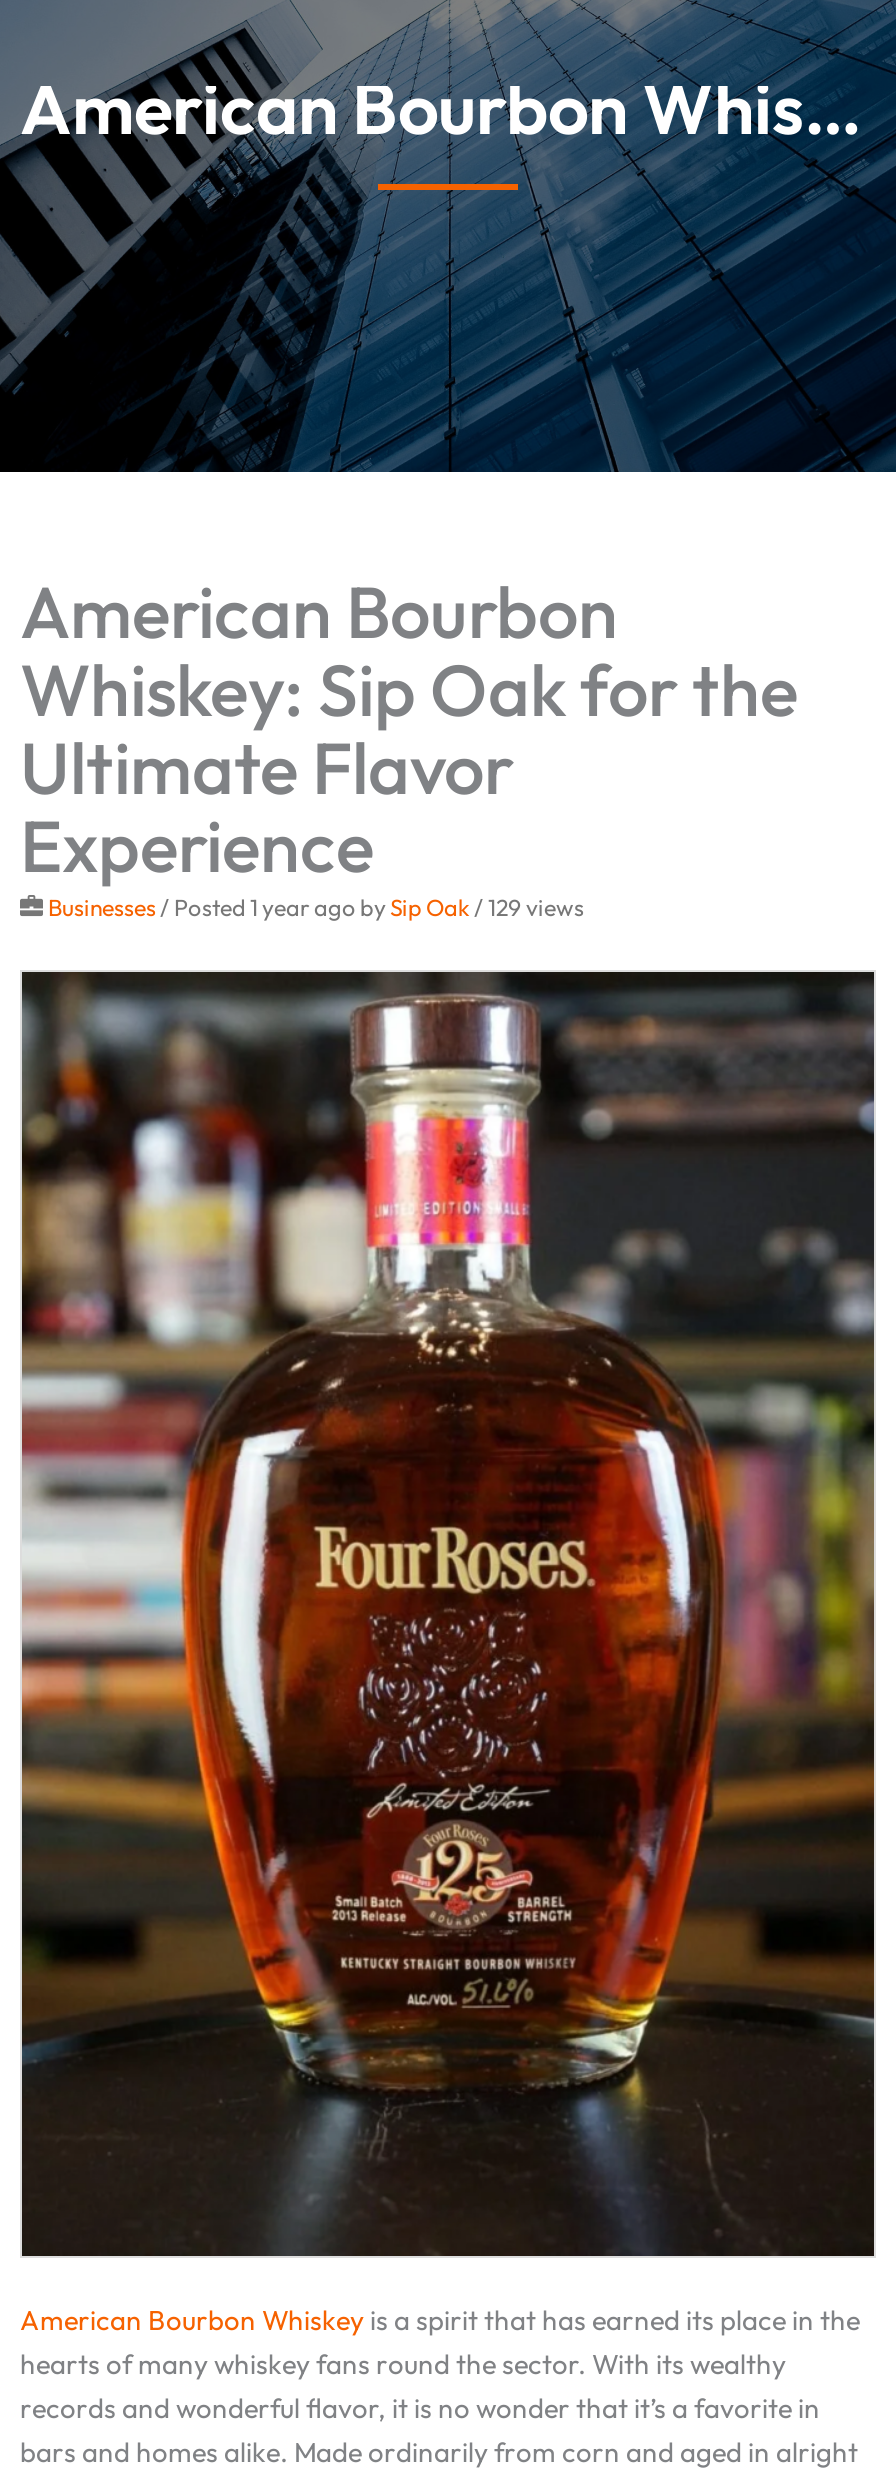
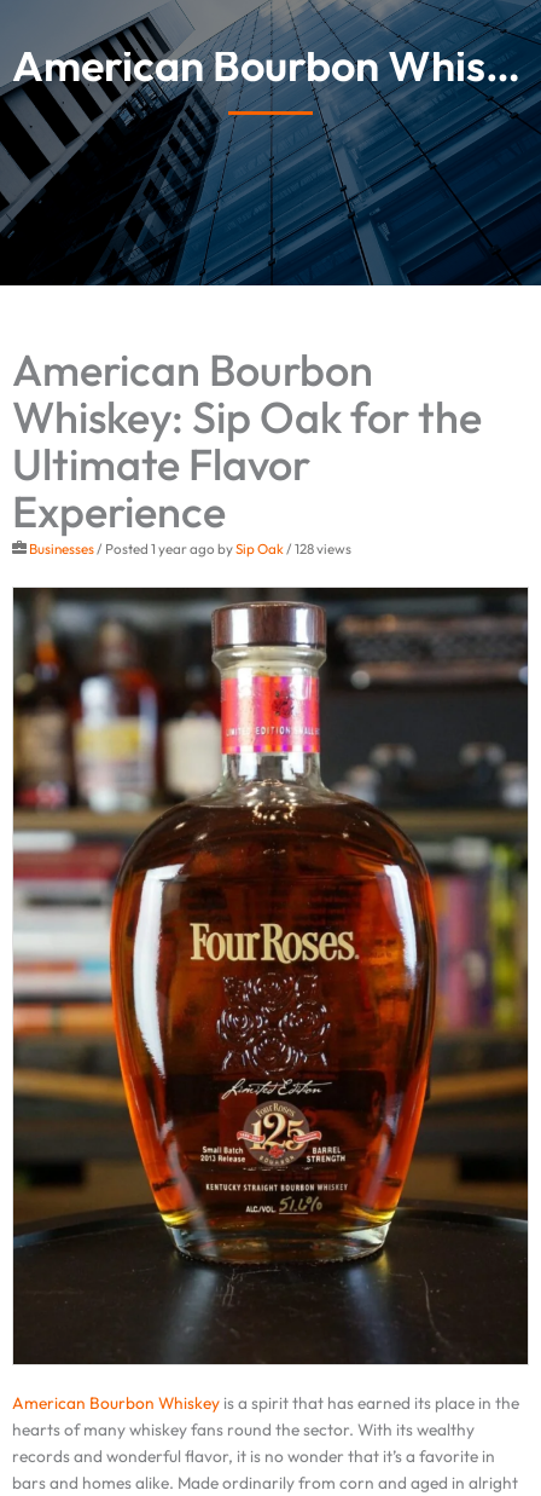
- Businesses / Posted 1 year ago by Sip Oak / 129 views
+ Businesses / Posted 1 year ago by Sip Oak / 128 views
